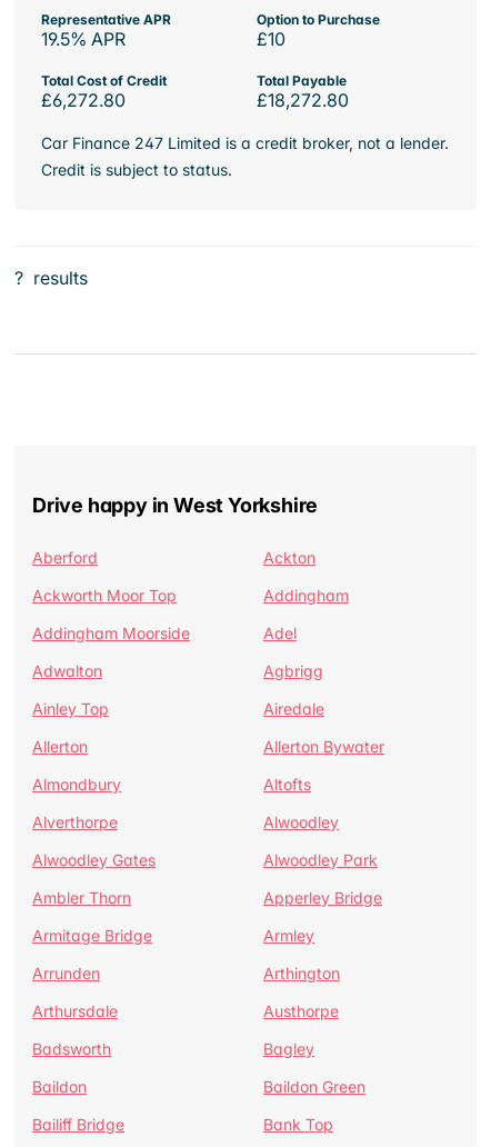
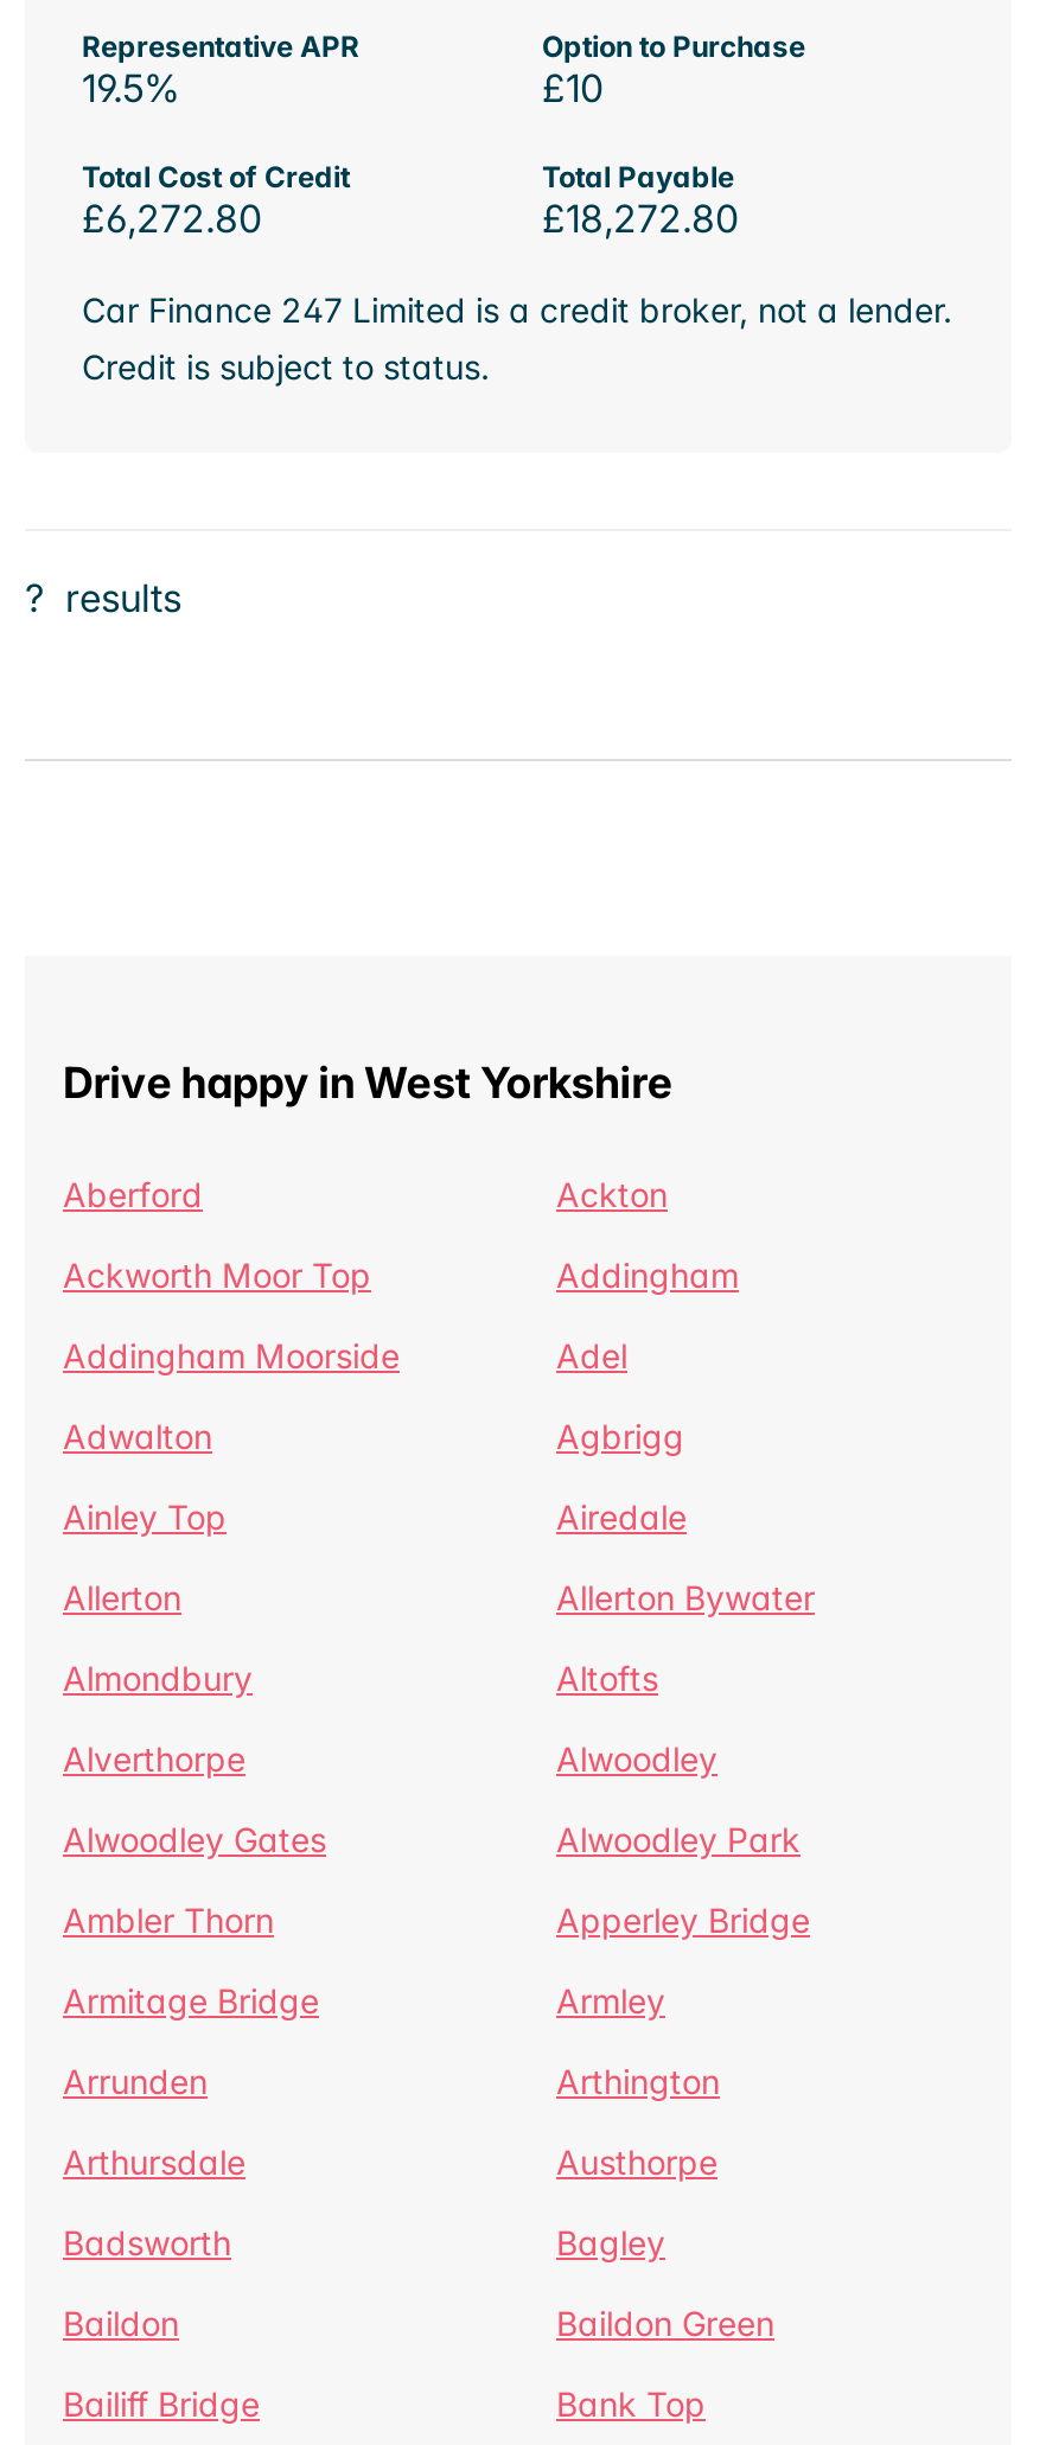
- 19.5% APR
+ 19.5%
